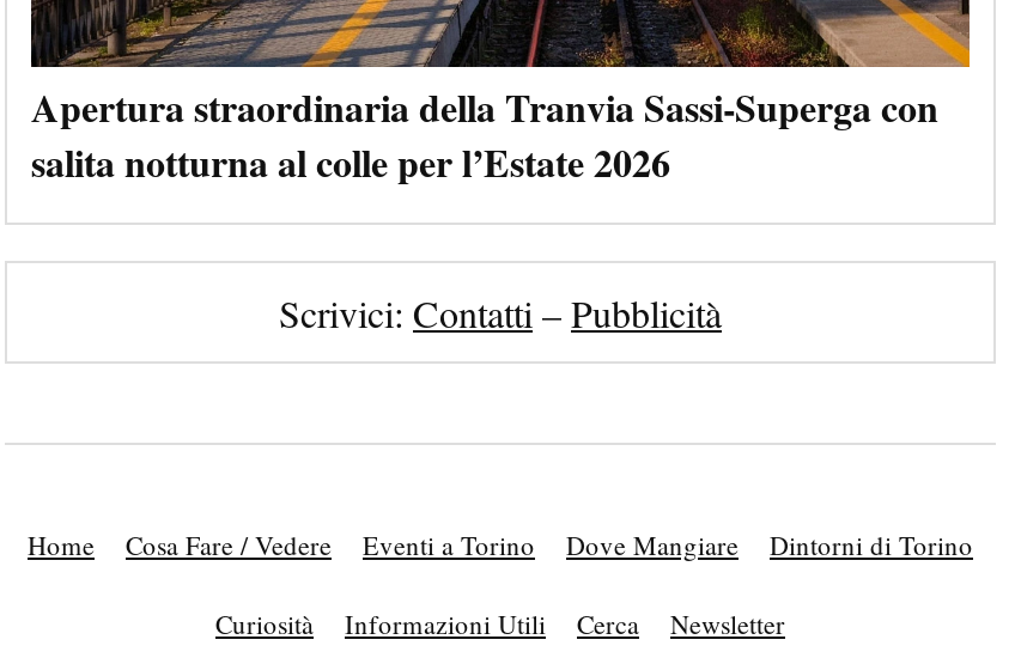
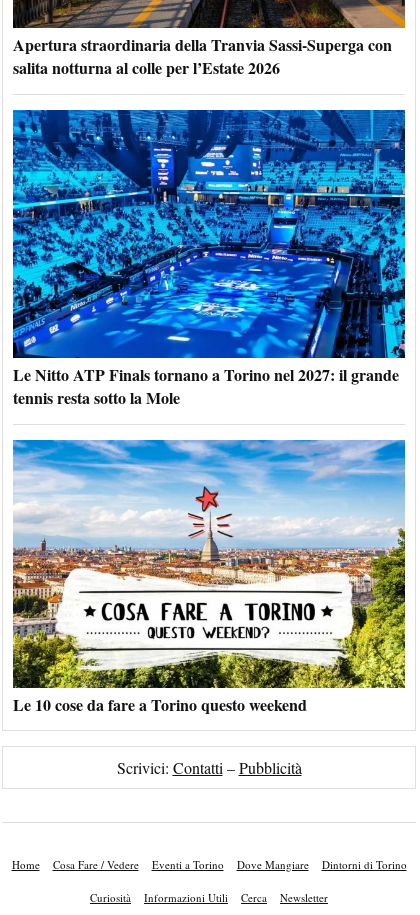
+ [image]
+ Le Nitto ATP Finals tornano a Torino nel 2027: il grande
+ tennis resta sotto la Mole

+ [image]
+ Le 10 cose da fare a Torino questo weekend
